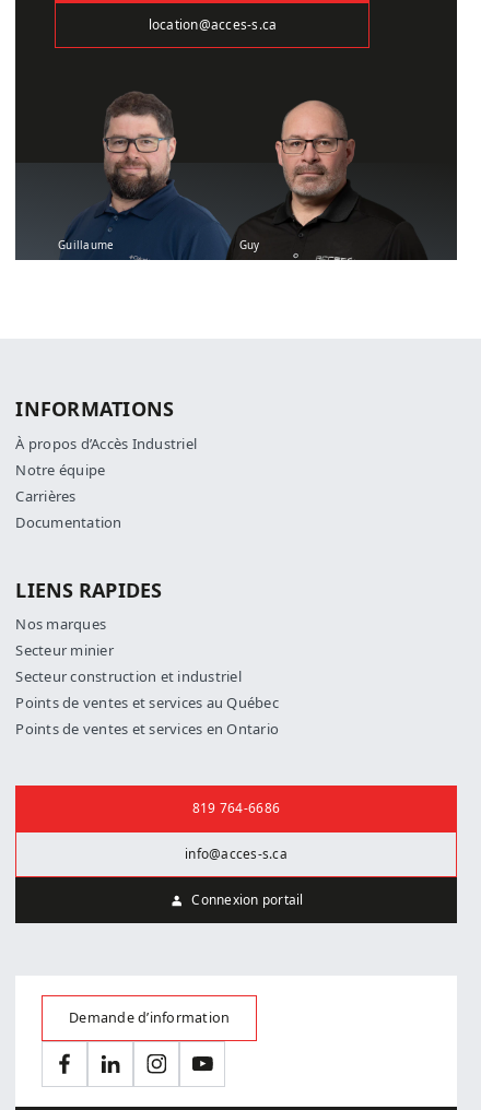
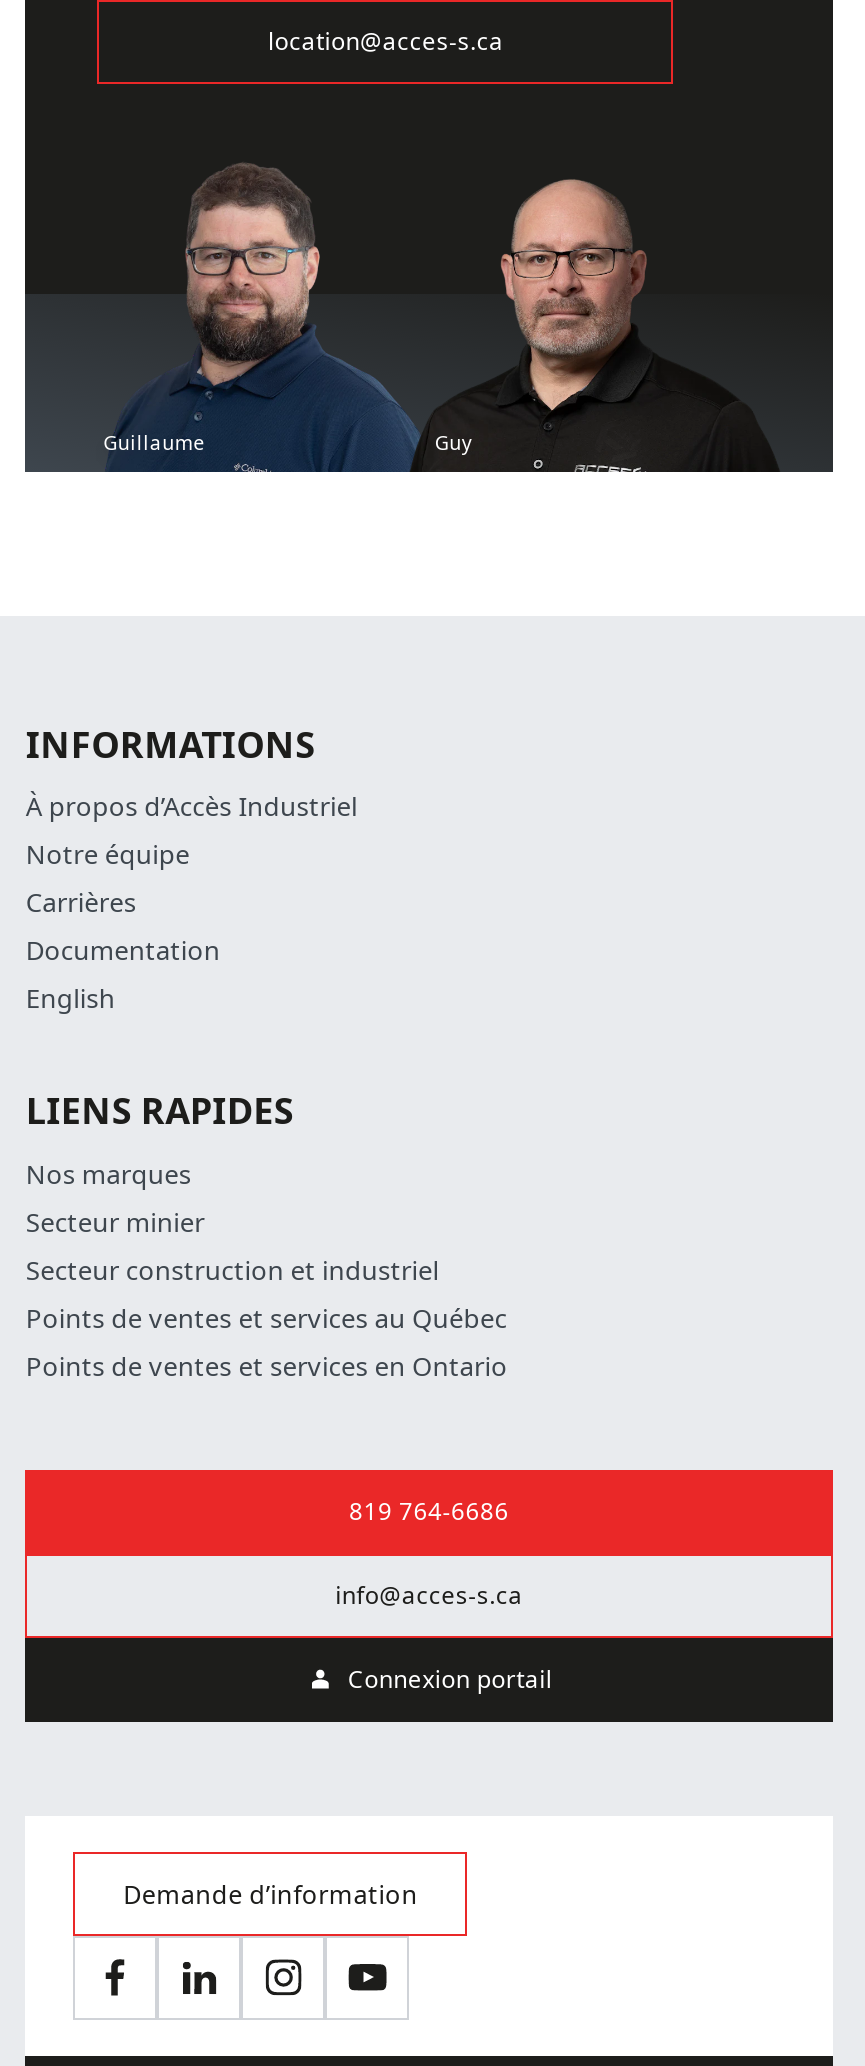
+ English
